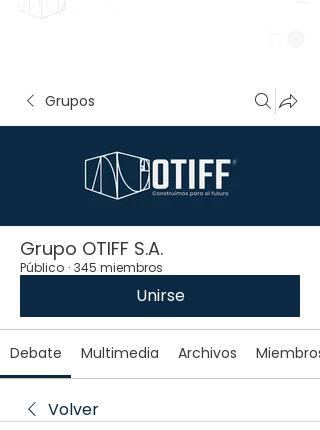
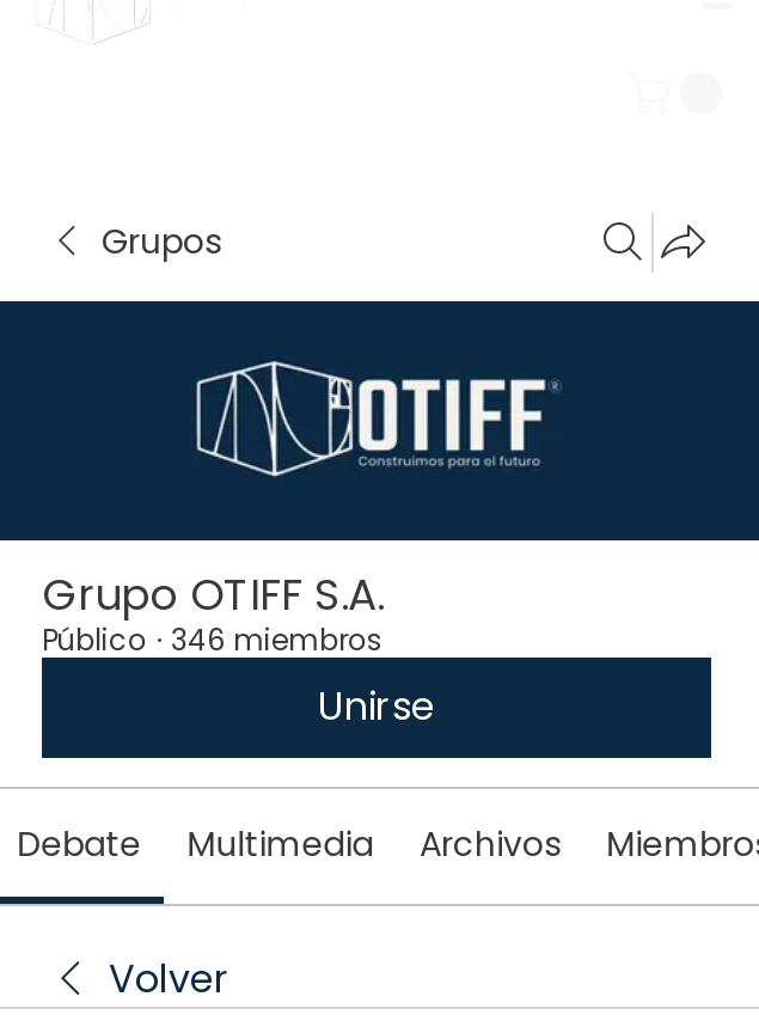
- Público 345 miembros
+ Público 346 miembros
